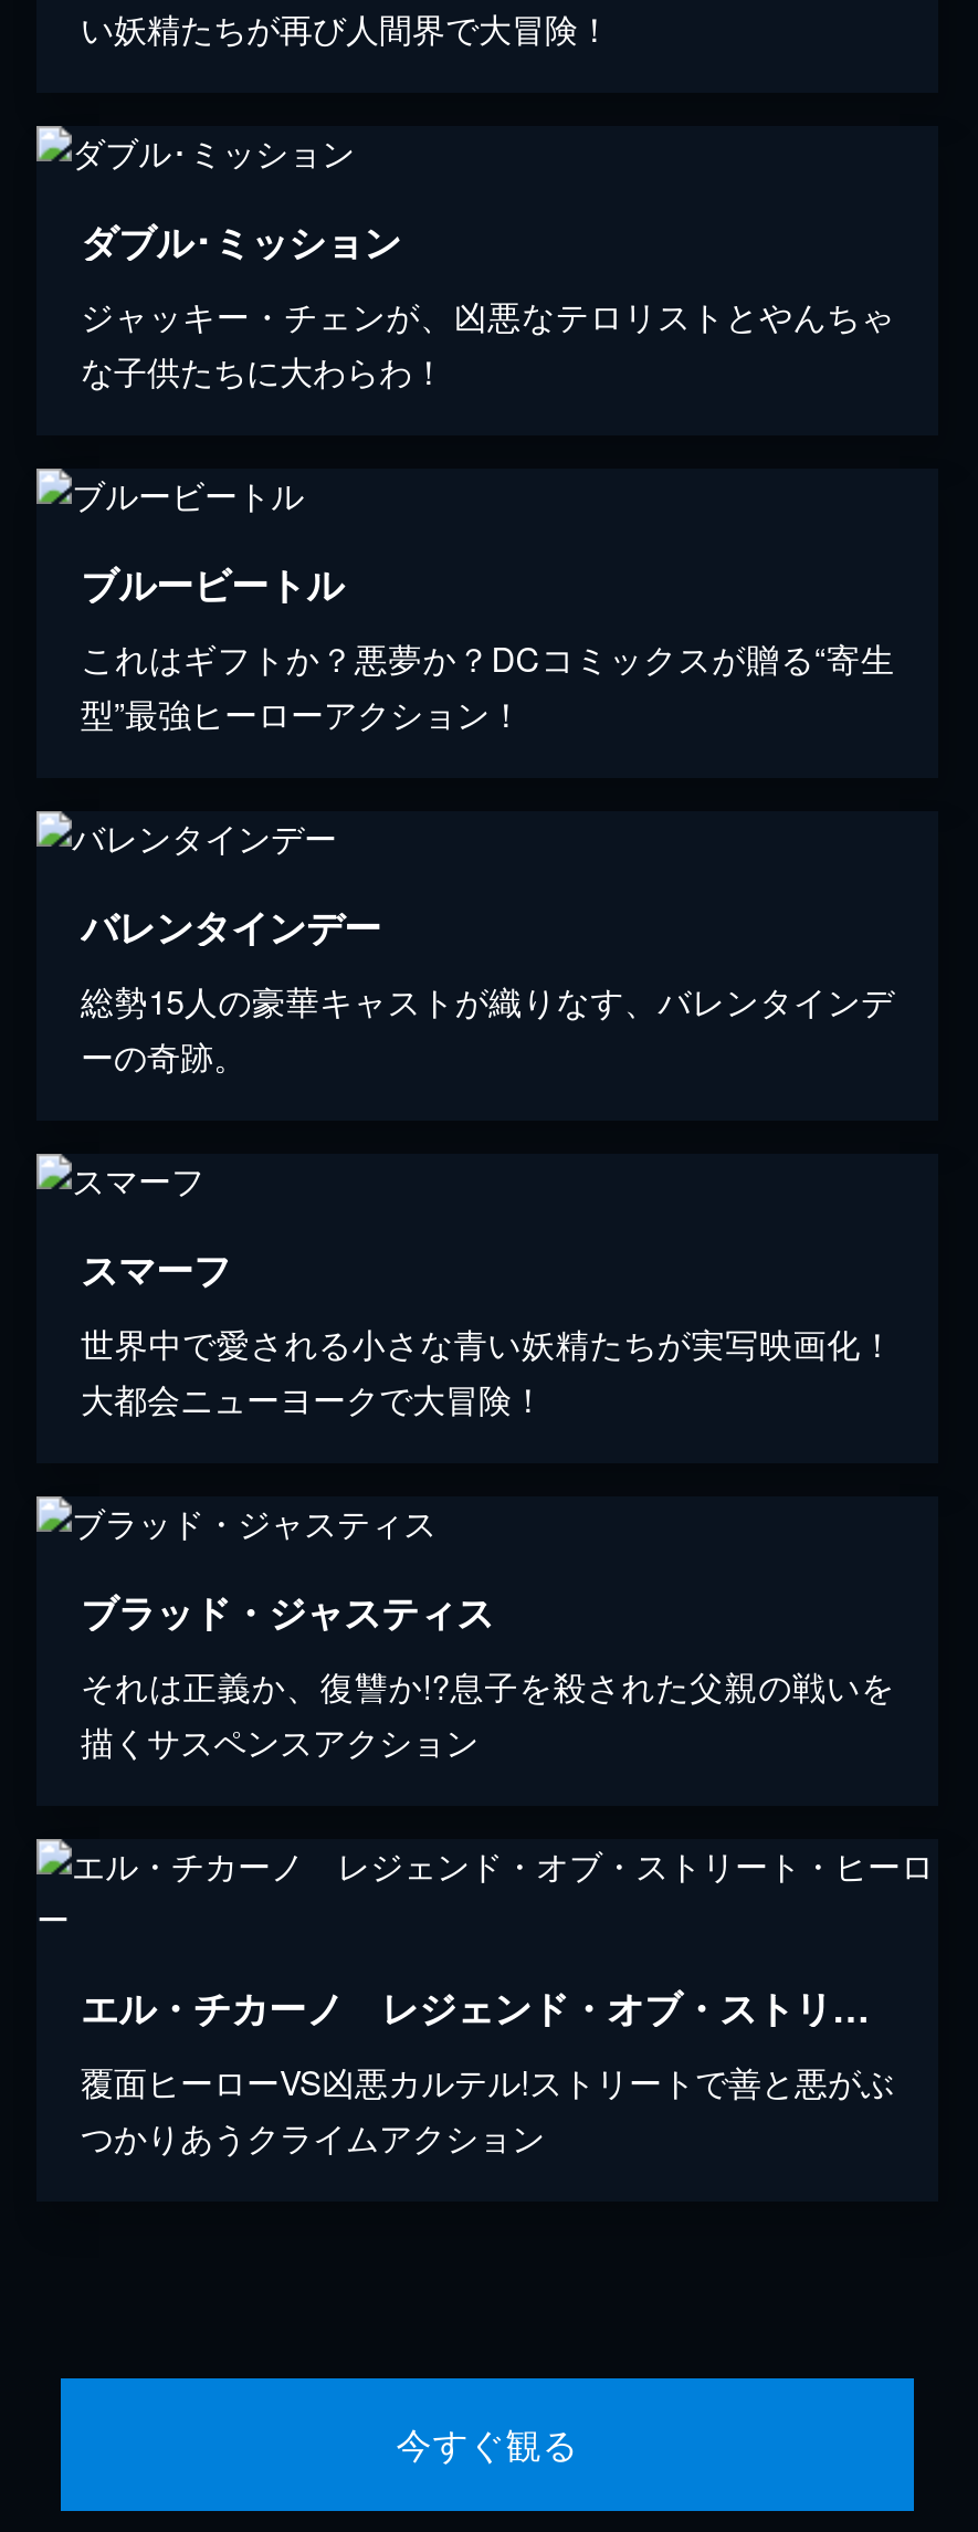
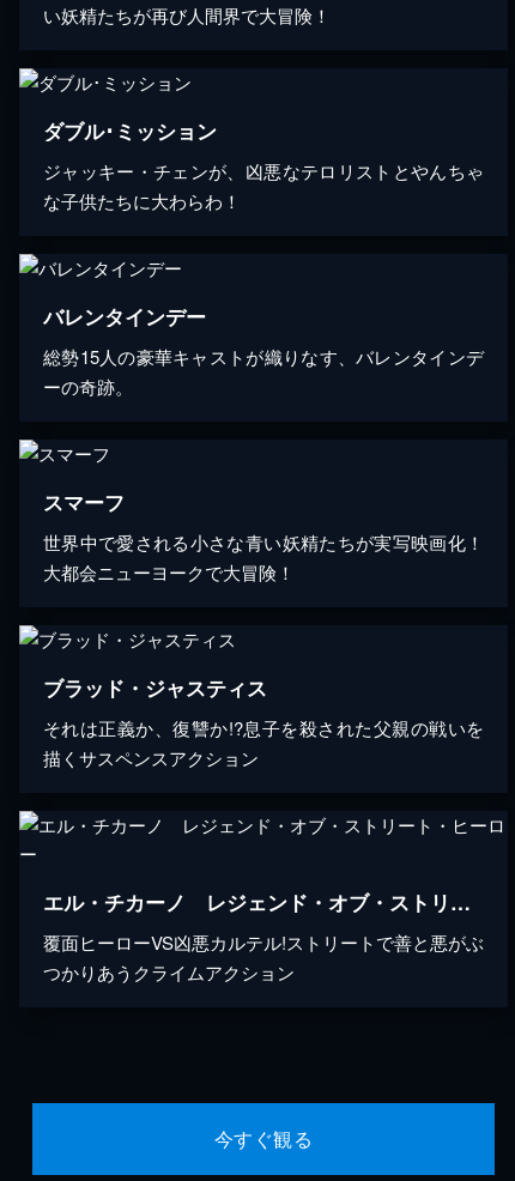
- ブルービートル
- これはギフトか？悪夢か？DCコミックスが贈る“寄生
- 型”最強ヒーローアクション！
